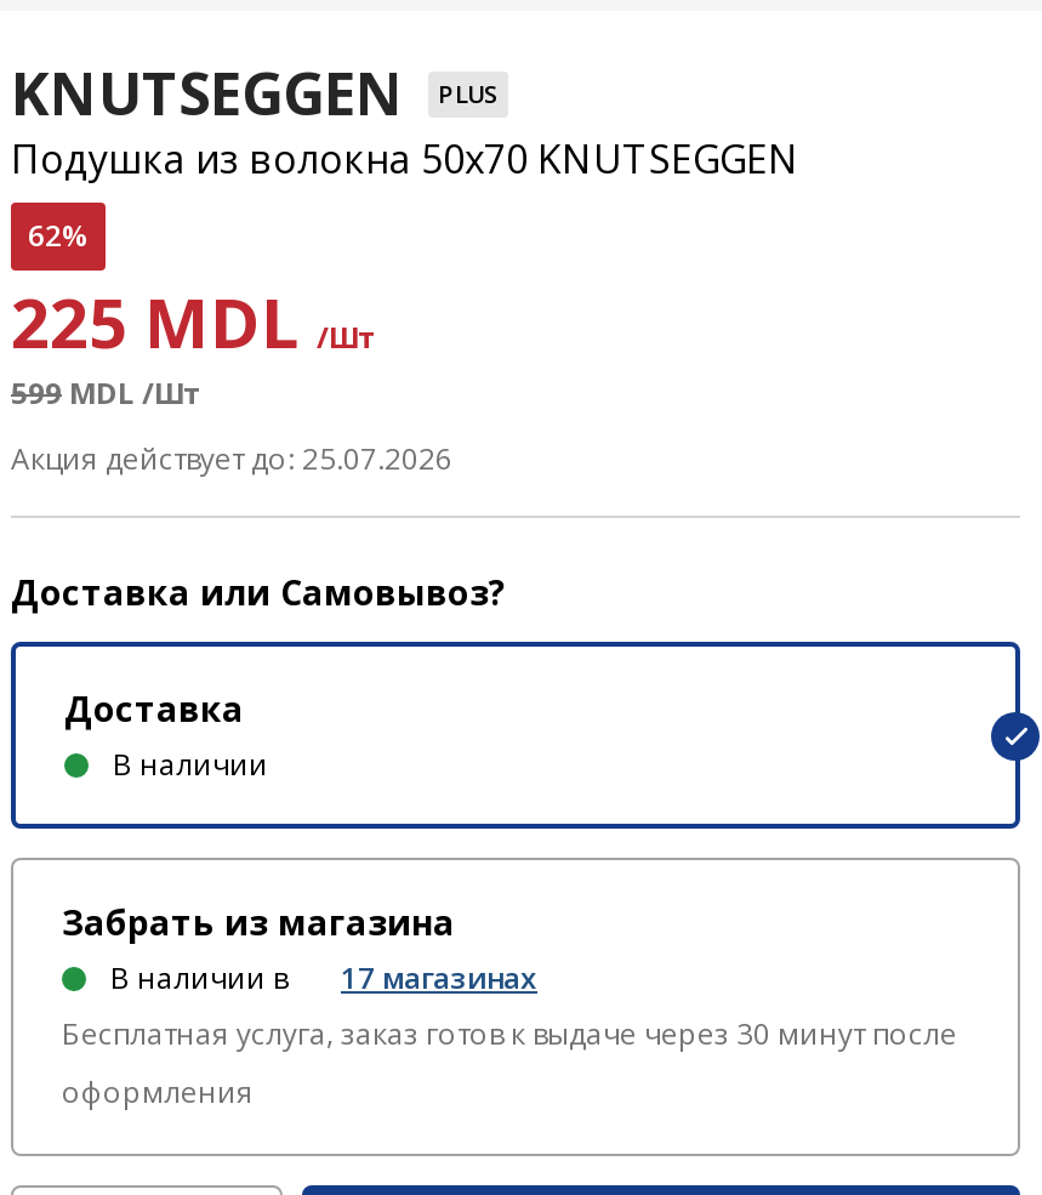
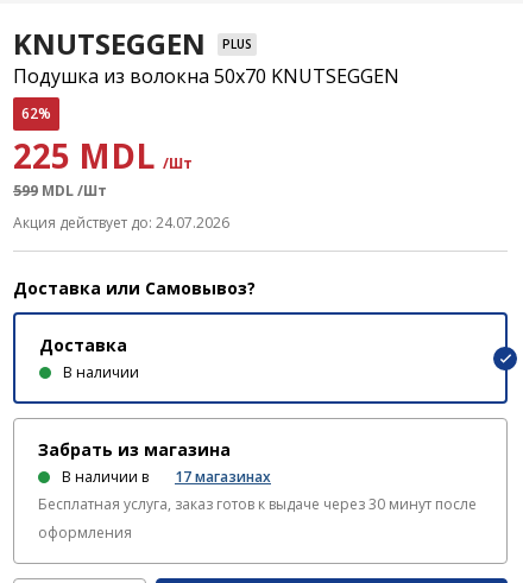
- Акция действует до: 25.07.2026
+ Акция действует до: 24.07.2026
